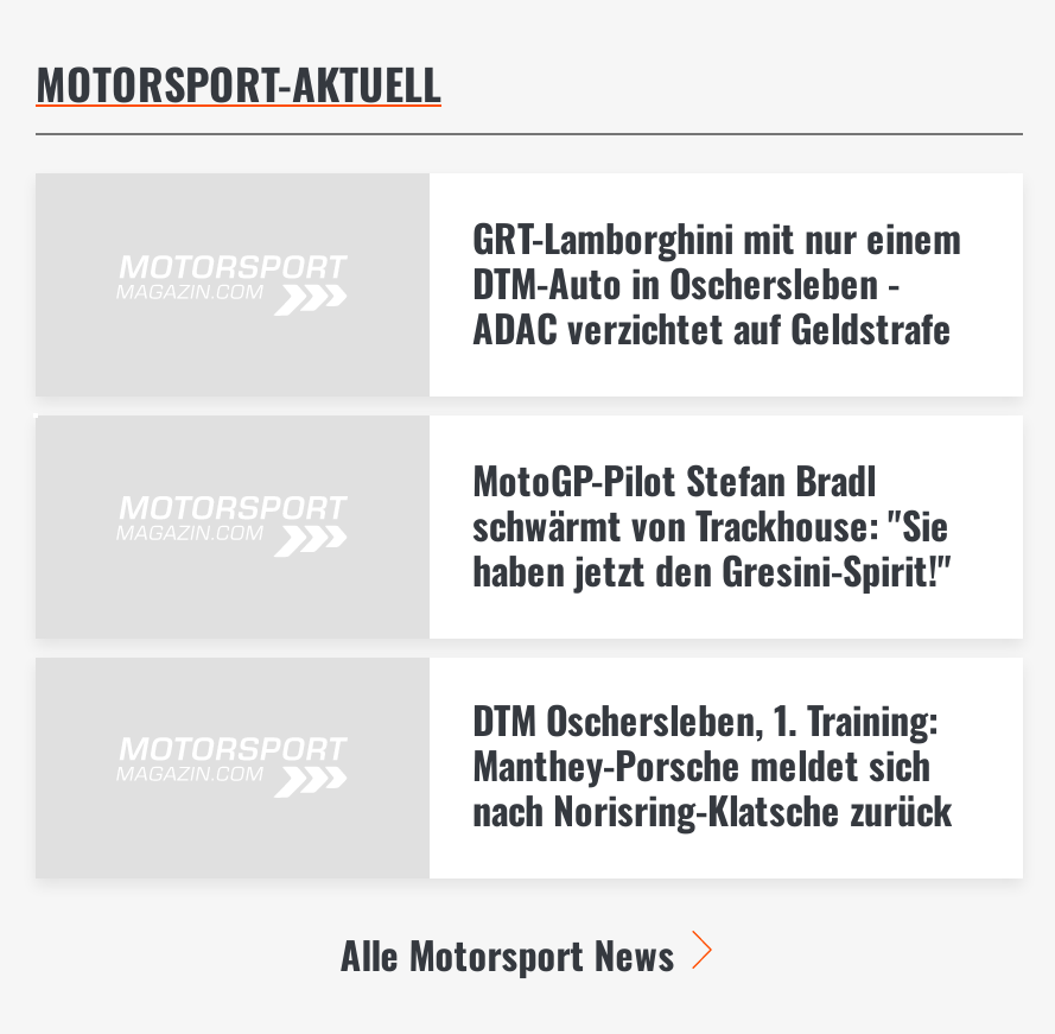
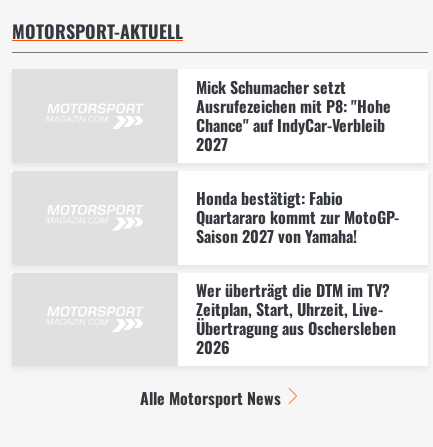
- GRT-Lamborghini mit nur einem
- DTM-Auto in Oschersleben -
- ADAC verzichtet auf Geldstrafe
+ Mick Schumacher setzt
+ Ausrufezeichen mit P8: "Hohe
+ Chance" auf IndyCar-Verbleib
+ 2027

- MotoGP-Pilot Stefan Bradl
- schwärmt von Trackhouse: "Sie
- haben jetzt den Gresini-Spirit!"
+ Honda bestätigt: Fabio
+ Quartararo kommt zur MotoGP-
+ Saison 2027 von Yamaha!

- DTM Oschersleben, 1. Training:
- Manthey-Porsche meldet sich
- nach Norisring-Klatsche zurück
+ Wer überträgt die DTM im TV?
+ Zeitplan, Start, Uhrzeit, Live-
+ Übertragung aus Oschersleben
+ 2026
